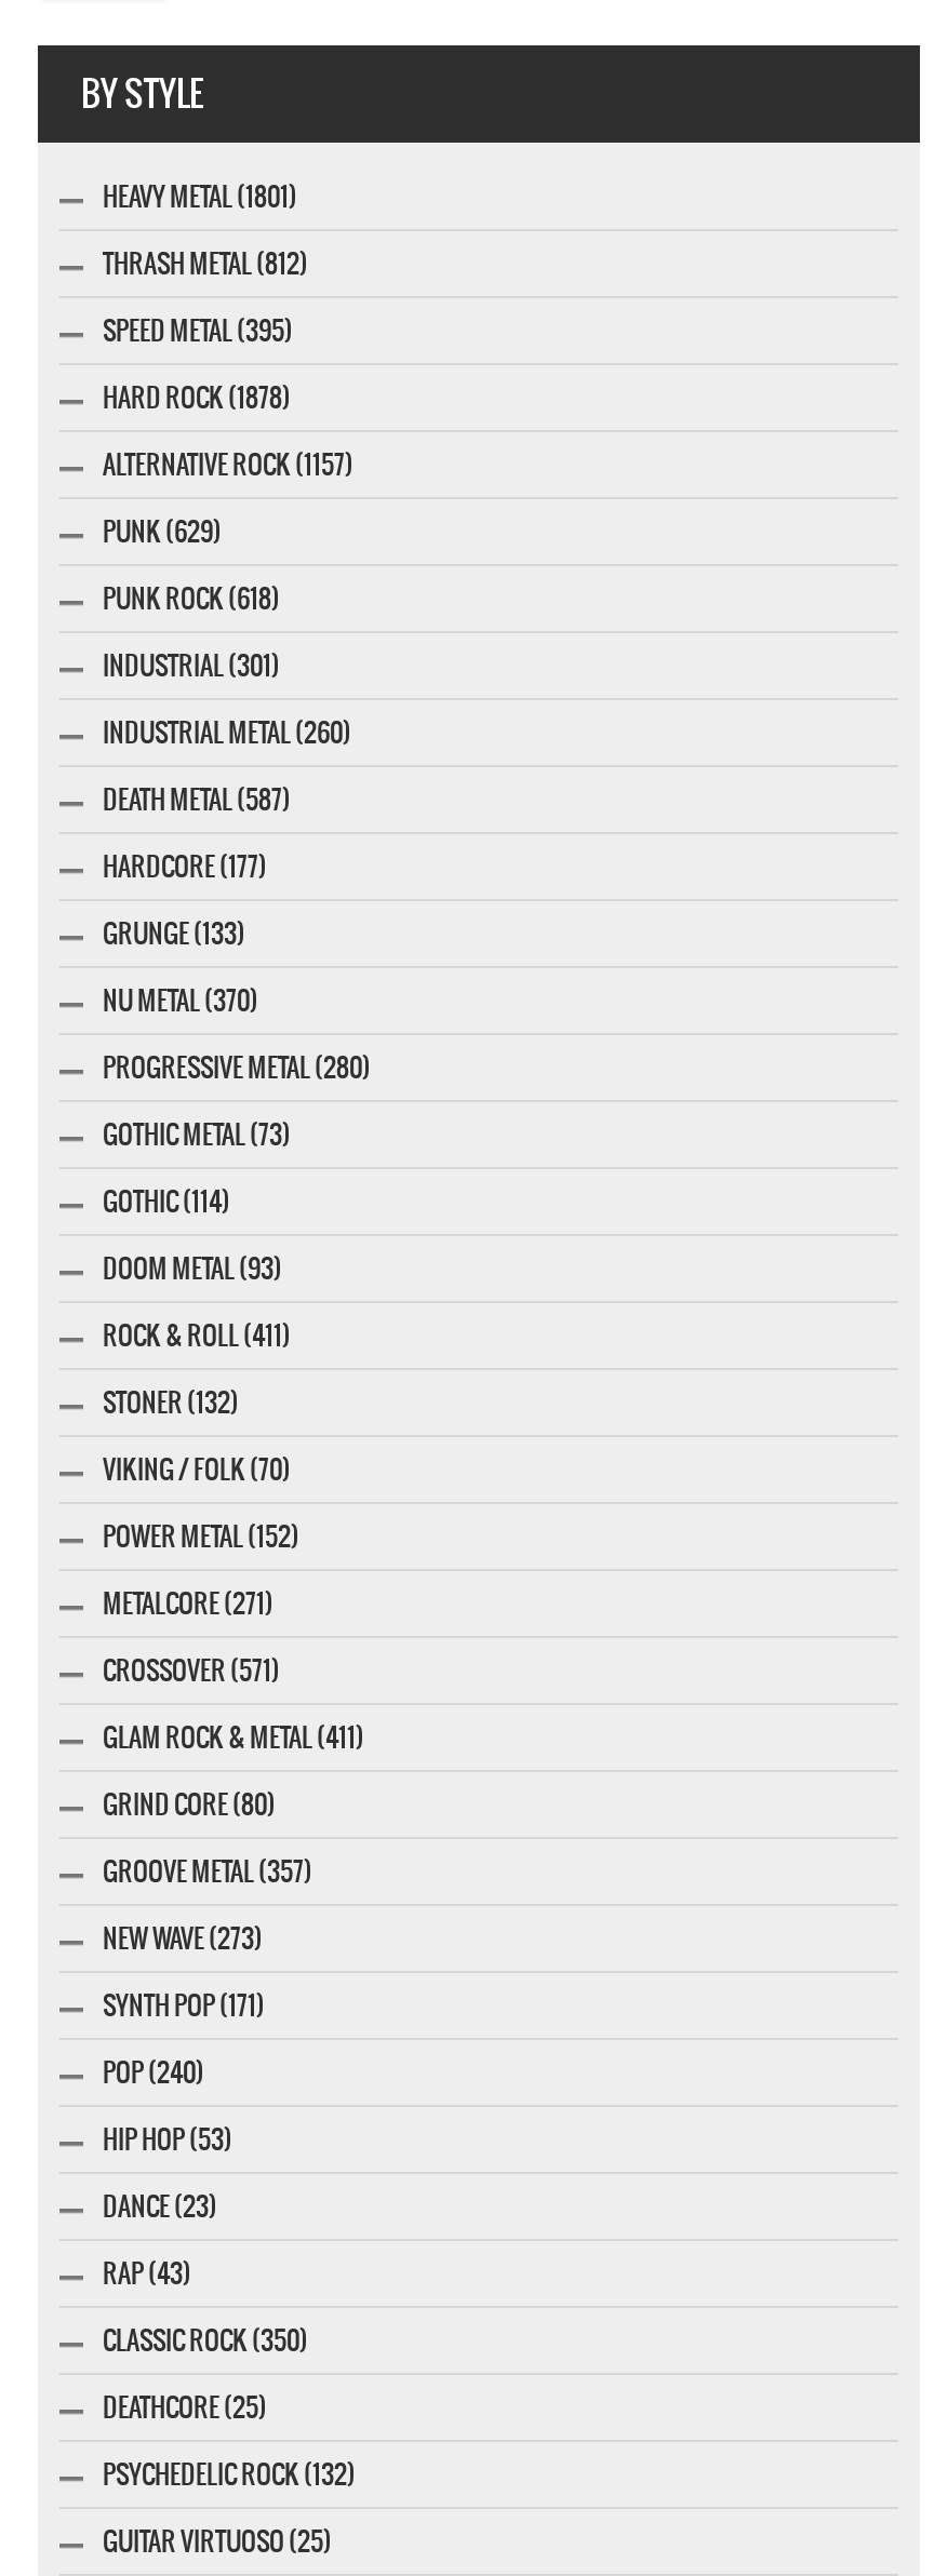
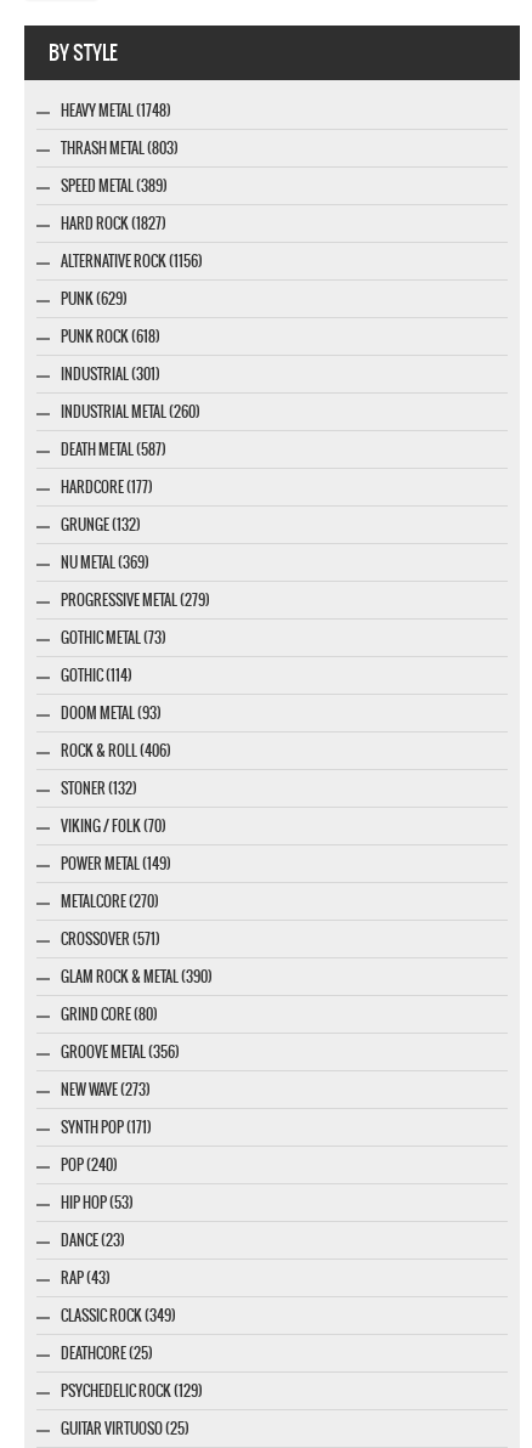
- HEAVY METAL (1801)
+ HEAVY METAL (1748)

- THRASH METAL (812)
+ THRASH METAL (803)

- SPEED METAL (395)
+ SPEED METAL (389)

- HARD ROCK (1878)
+ HARD ROCK (1827)

- ALTERNATIVE ROCK (1157)
+ ALTERNATIVE ROCK (1156)

- GRUNGE (133)
+ GRUNGE (132)

- NU METAL (370)
+ NU METAL (369)

- PROGRESSIVE METAL (280)
+ PROGRESSIVE METAL (279)

- ROCK & ROLL (411)
+ ROCK & ROLL (406)

- POWER METAL (152)
+ POWER METAL (149)

- METALCORE (271)
+ METALCORE (270)

- GLAM ROCK & METAL (411)
+ GLAM ROCK & METAL (390)

- GROOVE METAL (357)
+ GROOVE METAL (356)

- CLASSIC ROCK (350)
+ CLASSIC ROCK (349)

- PSYCHEDELIC ROCK (132)
+ PSYCHEDELIC ROCK (129)
